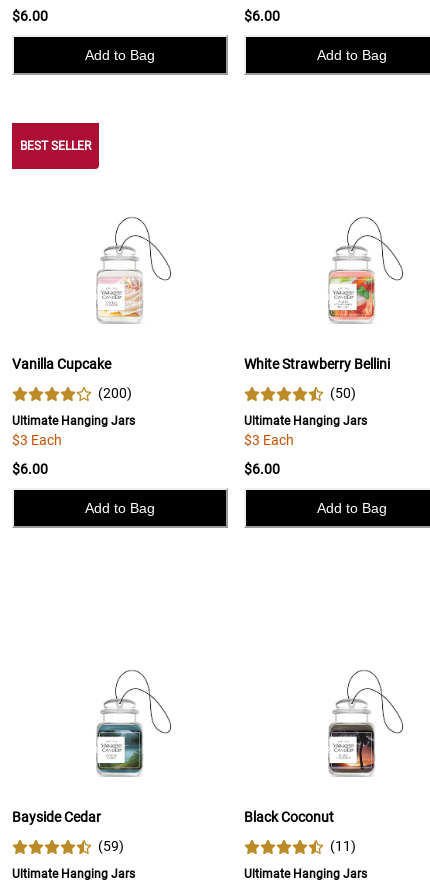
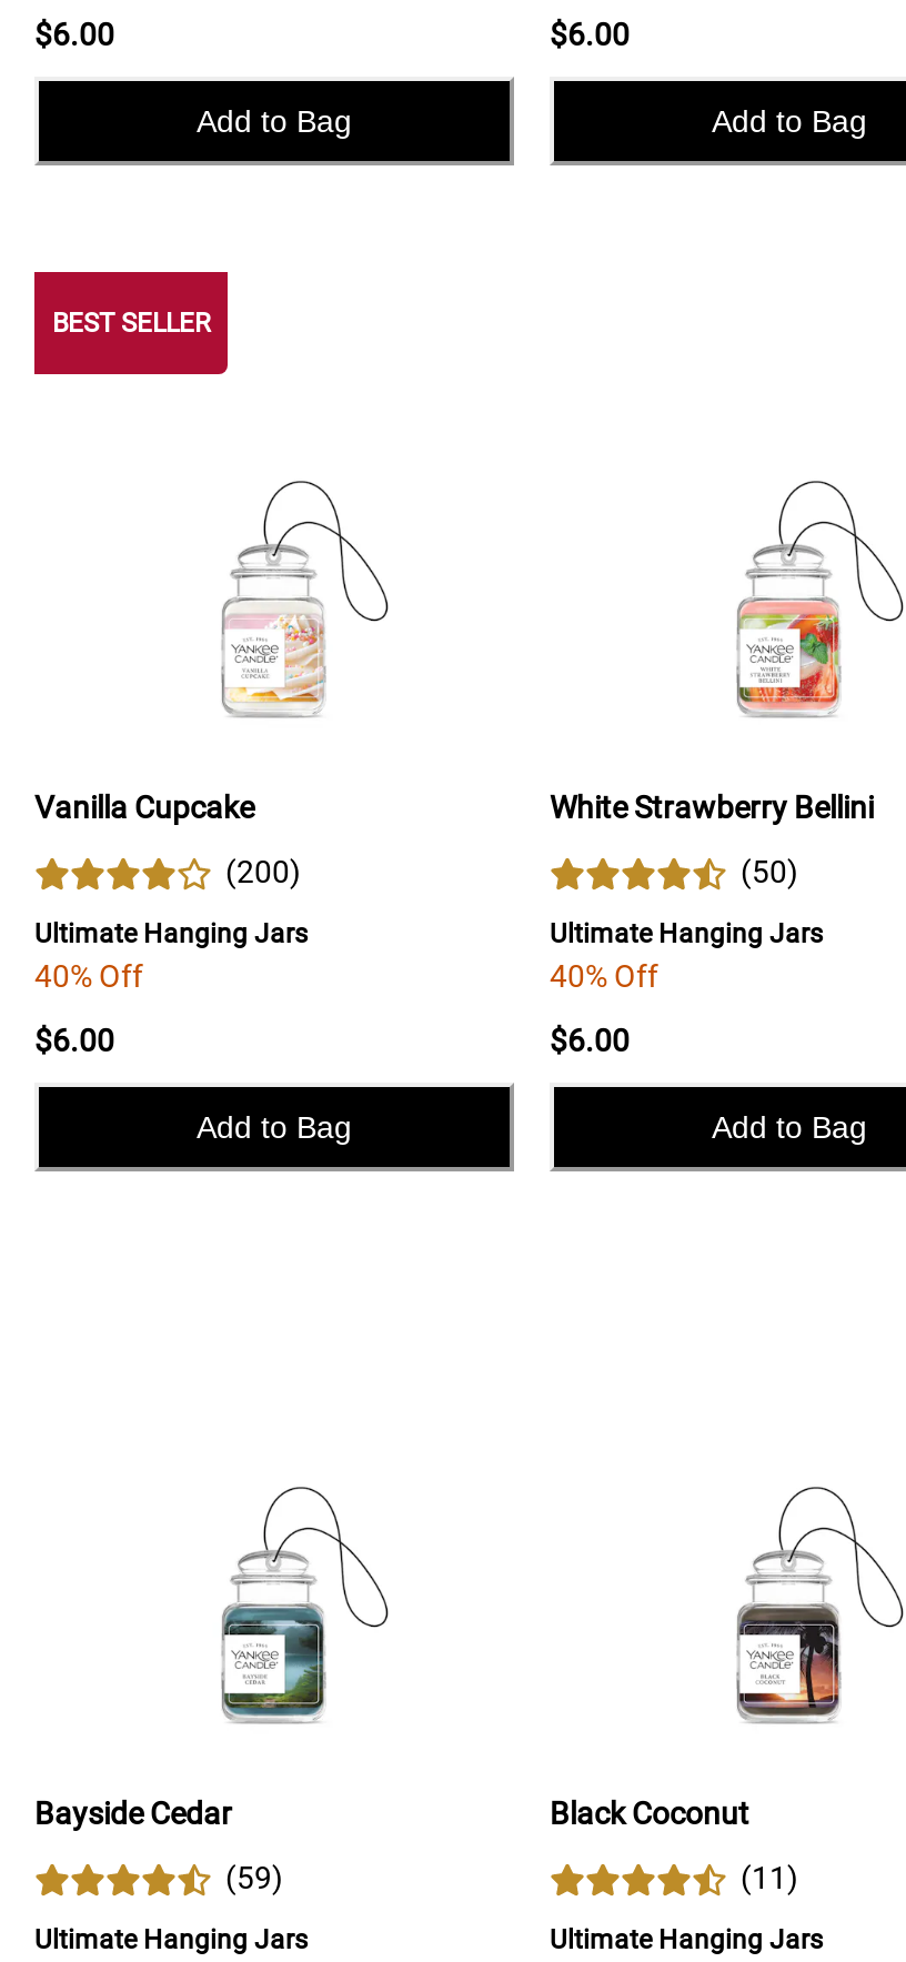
- $3 Each
+ 40% Off

- $3 Each
+ 40% Off
